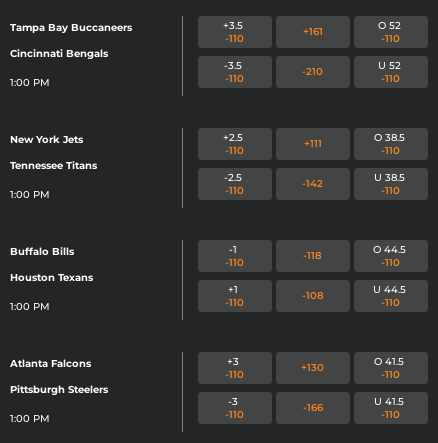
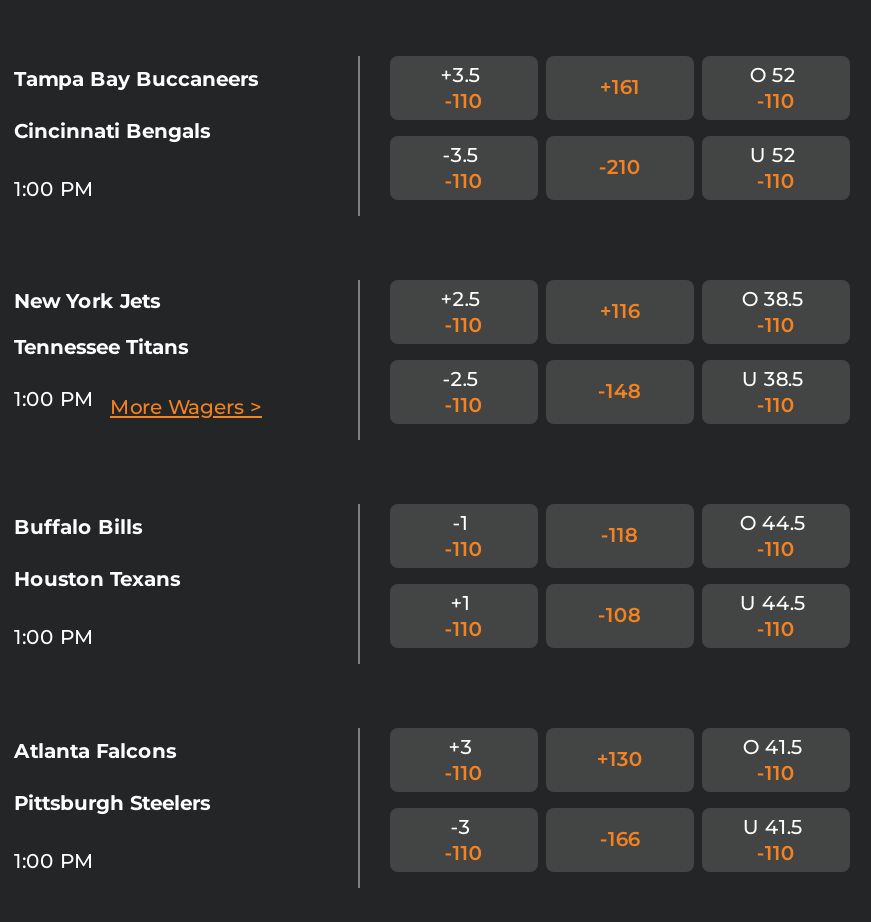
- +111
+ +116

- -142
+ -148

+ More Wagers >
